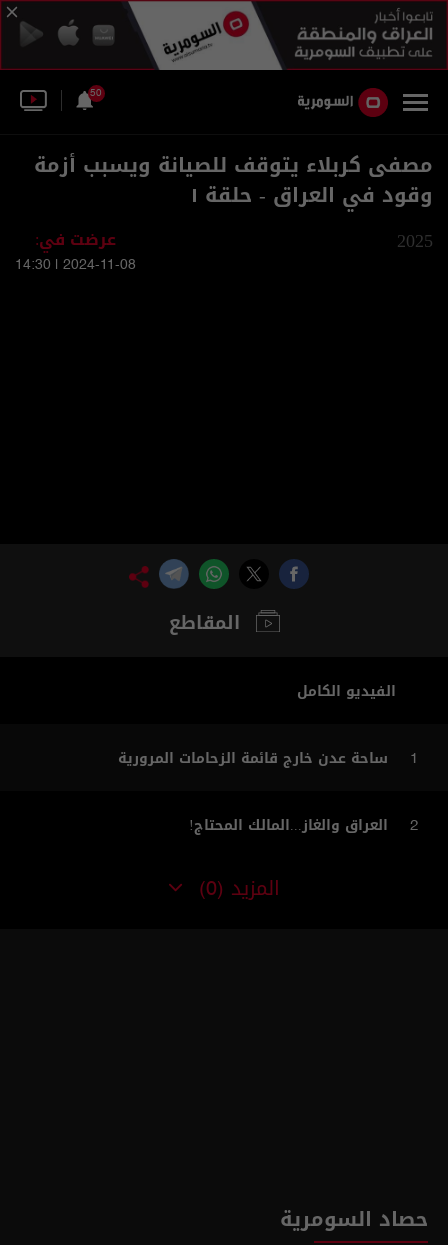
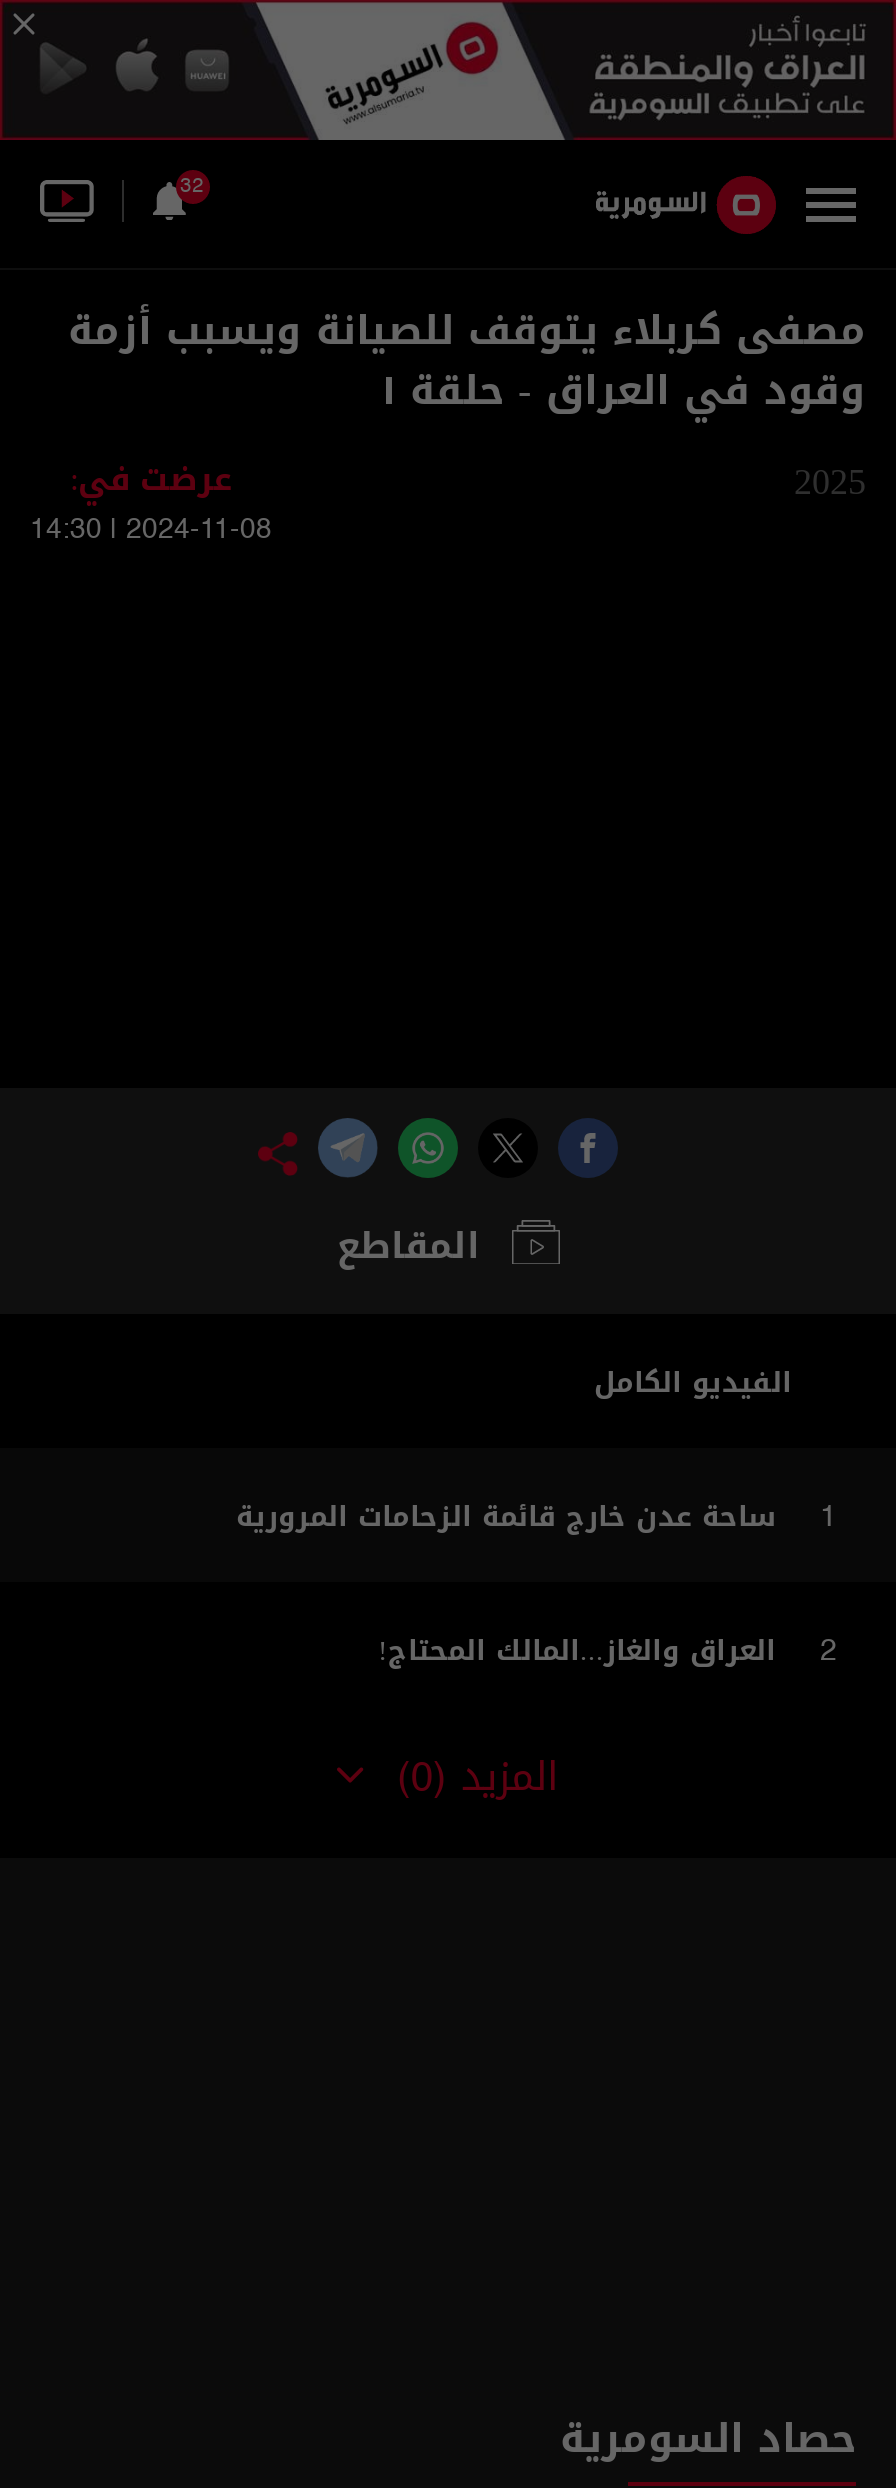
- 50
+ 32
